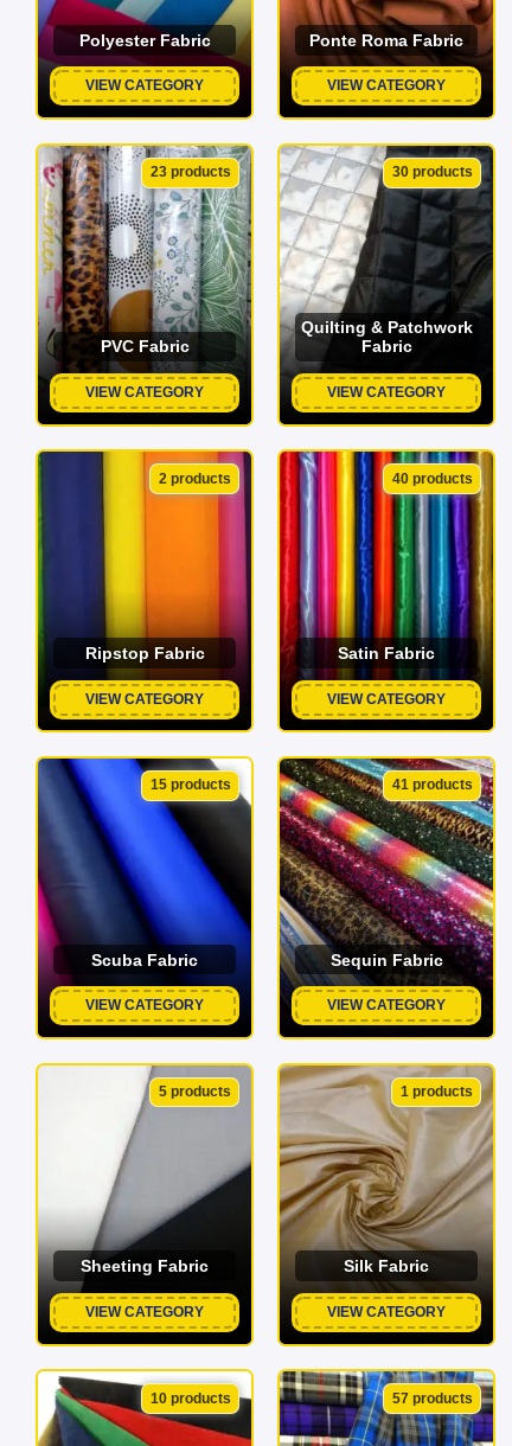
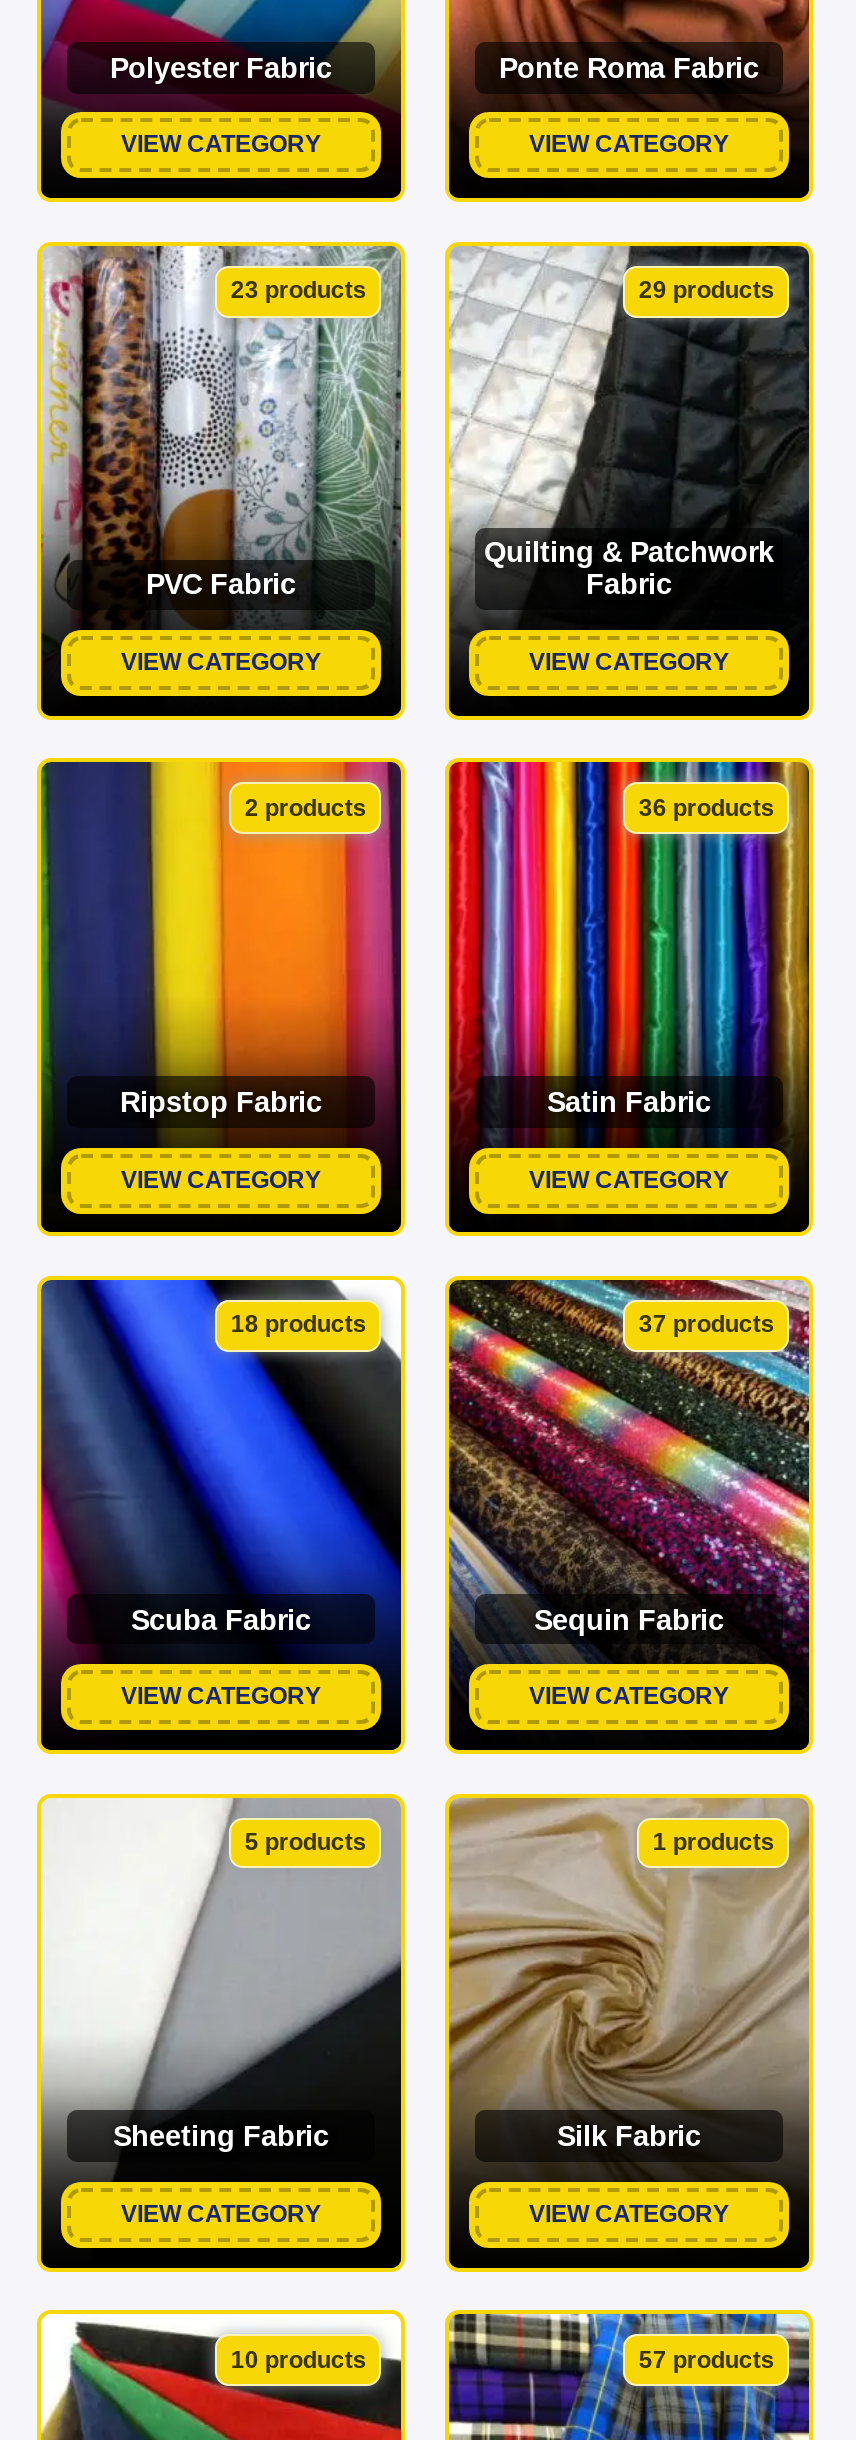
- 30 products
+ 29 products

- 40 products
+ 36 products

- 15 products
+ 18 products

- 41 products
+ 37 products
